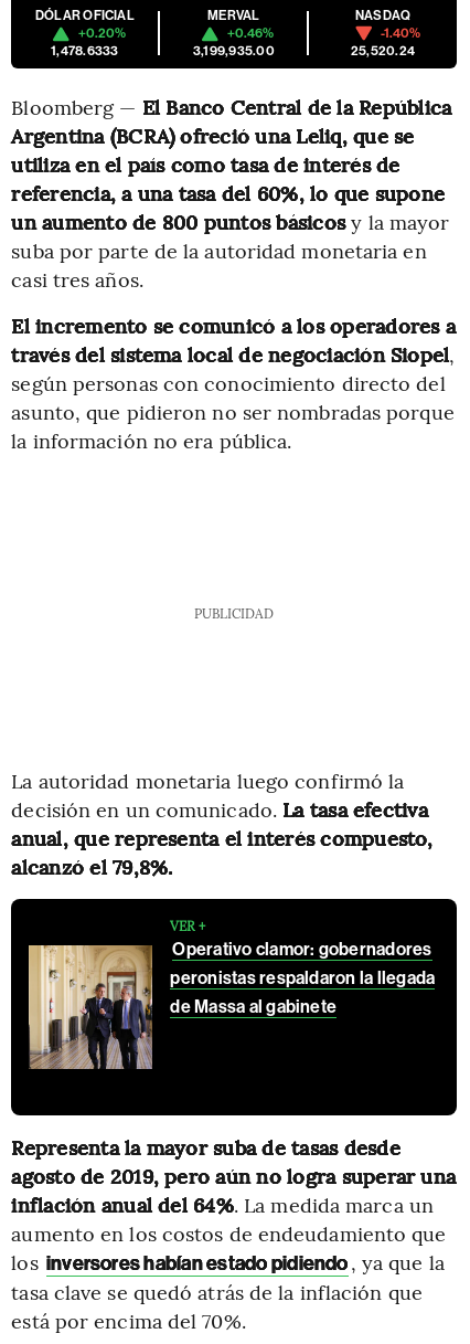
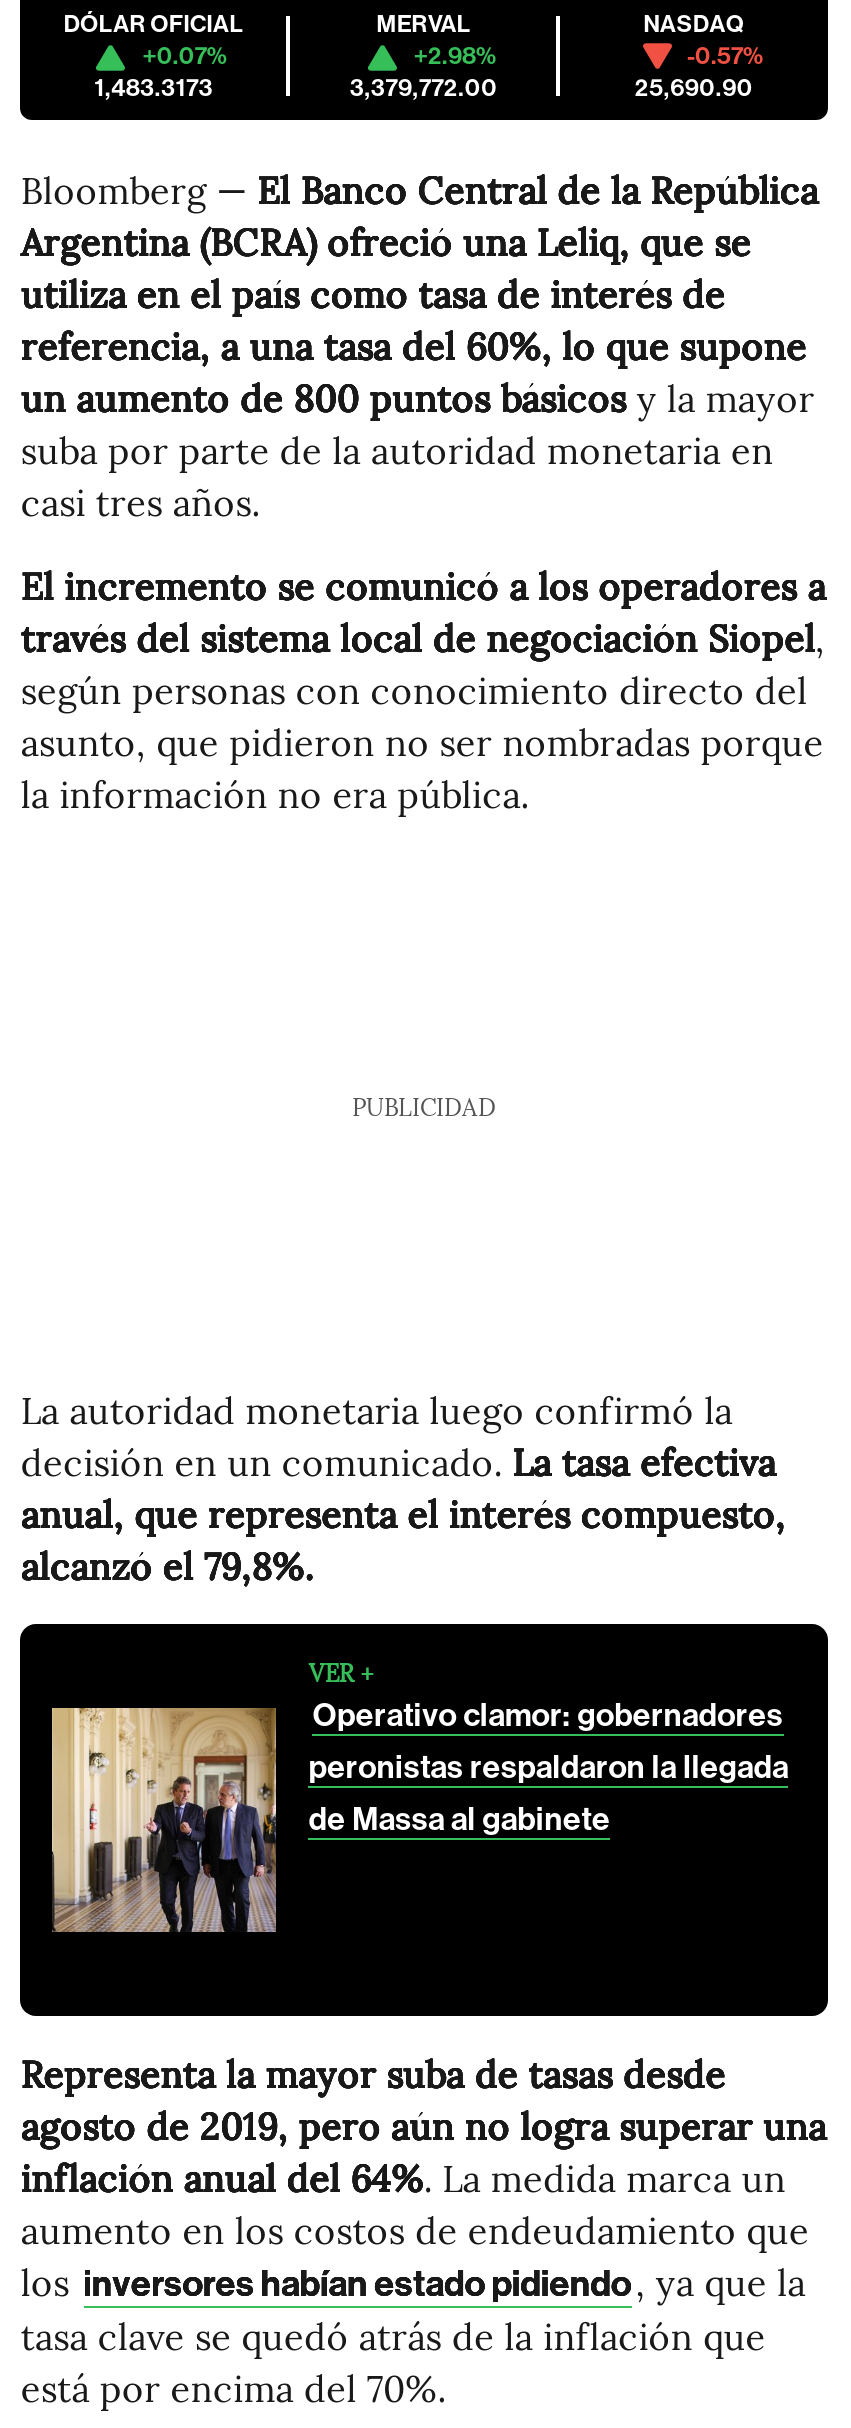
- +0.20%
+ +0.07%

- +0.46%
+ +2.98%

- -1.40%
+ -0.57%

- 1,478.6333
+ 1,483.3173

- 3,199,935.00
+ 3,379,772.00

- 25,520.24
+ 25,690.90
